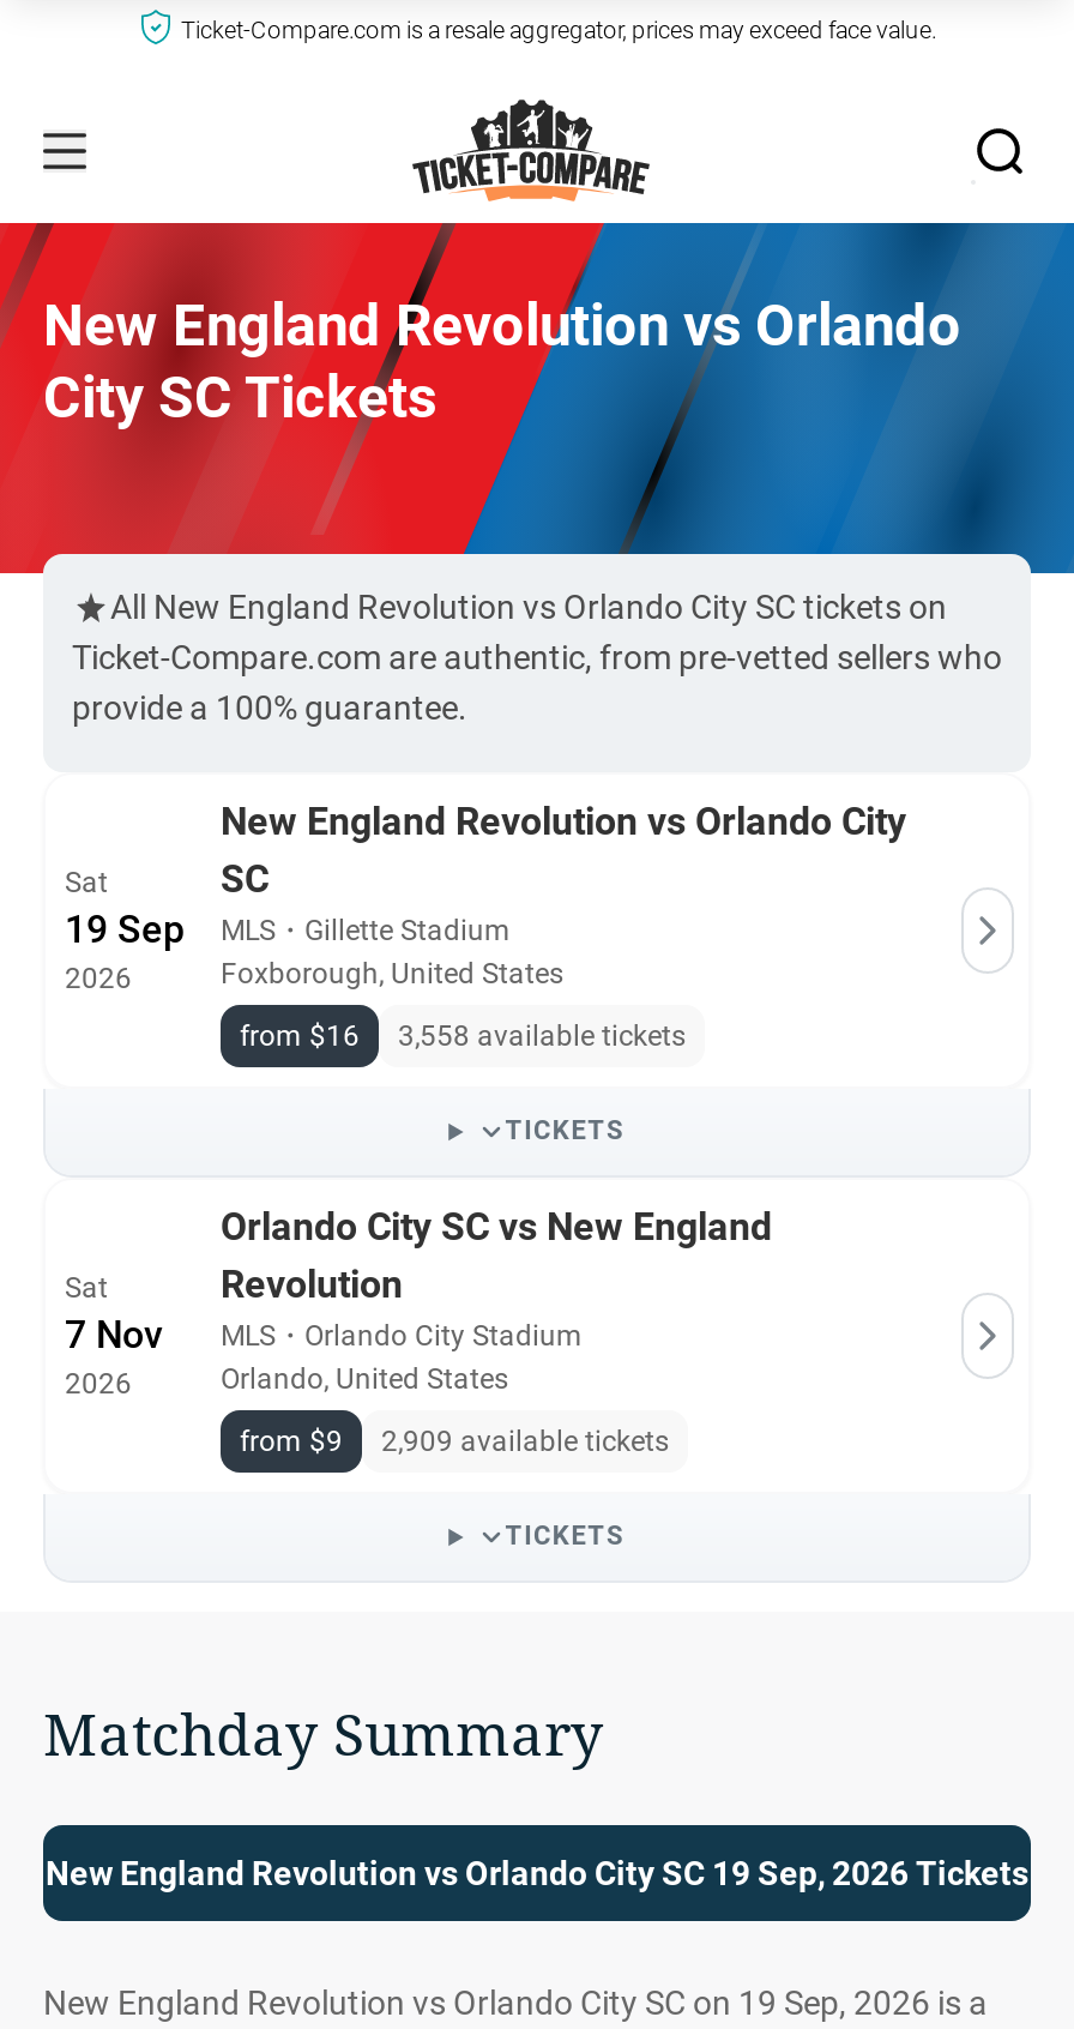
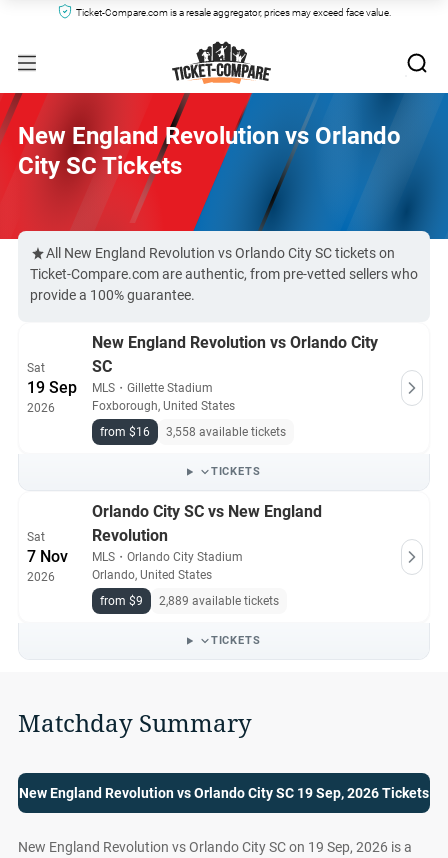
- 2,909 available tickets
+ 2,889 available tickets
